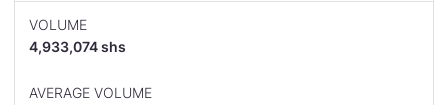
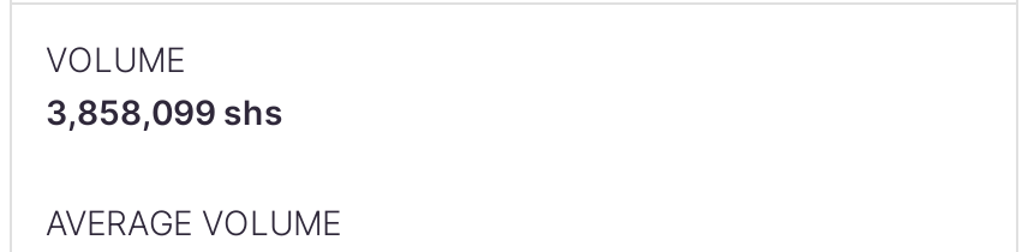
- 4,933,074 shs
+ 3,858,099 shs
